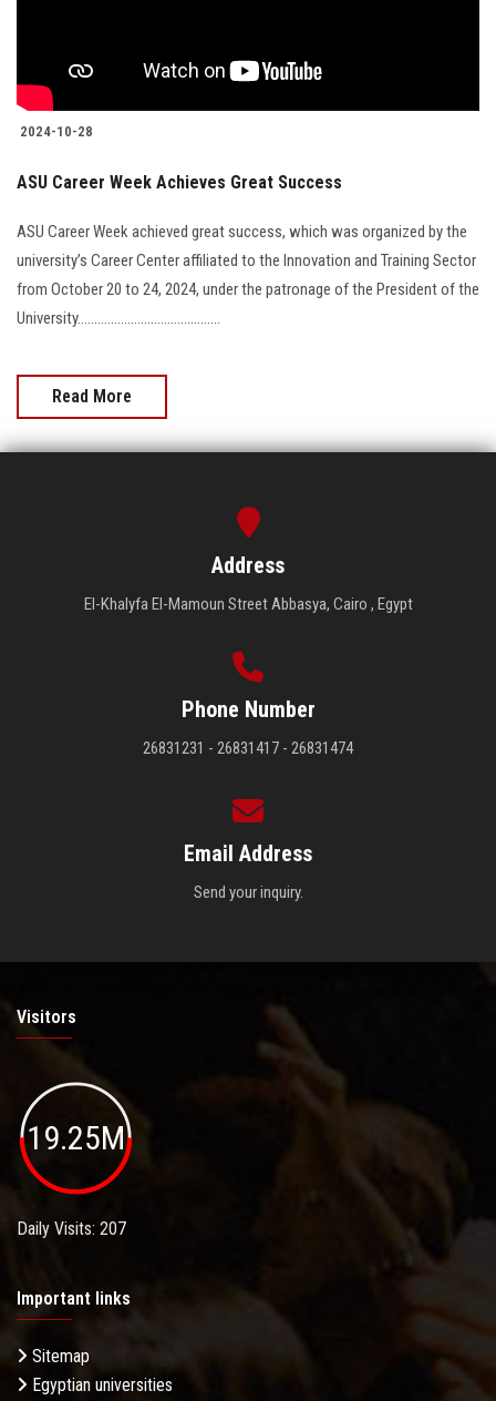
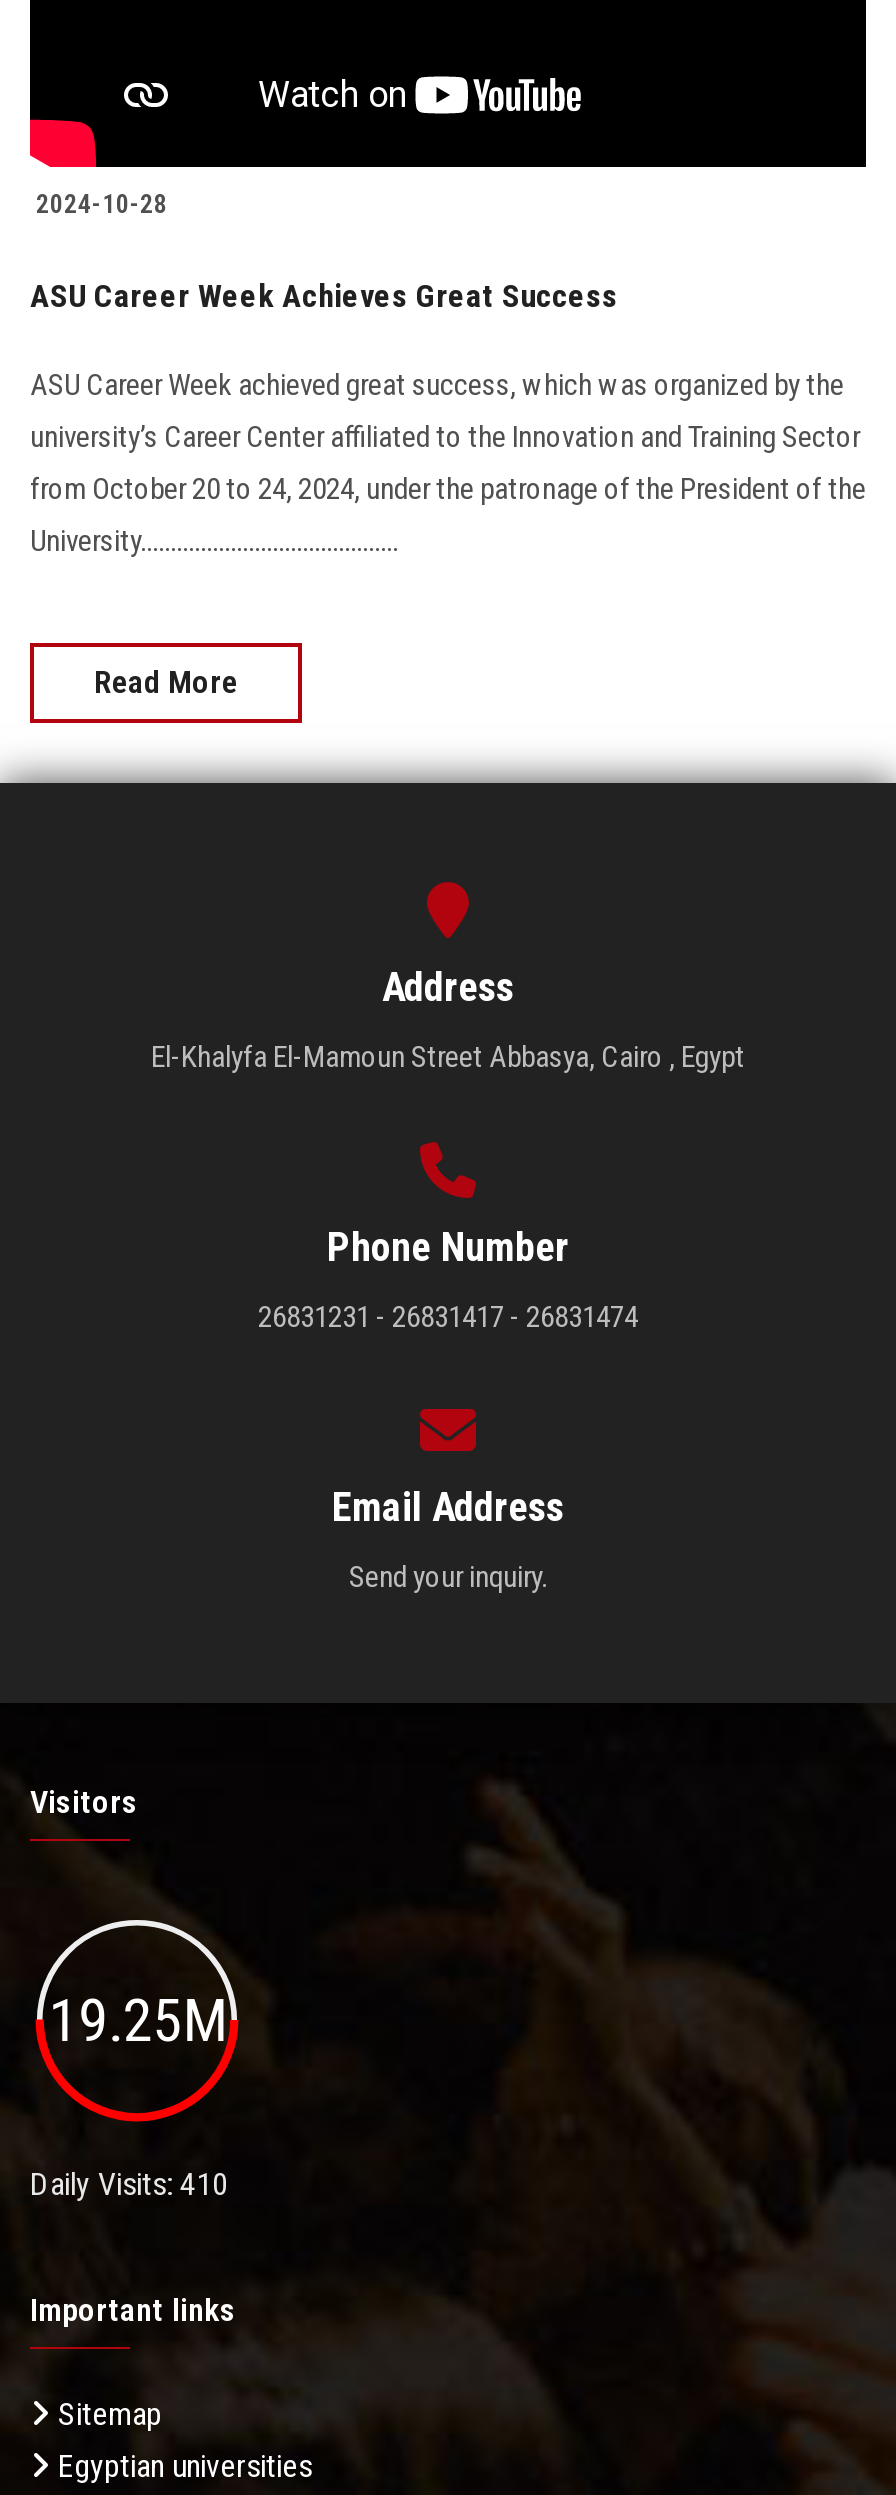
- Daily Visits: 207
+ Daily Visits: 410
